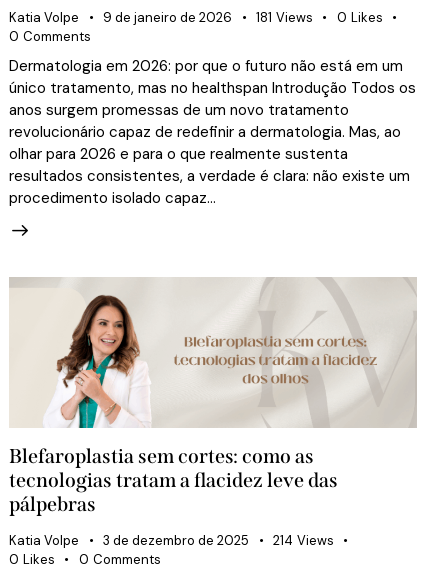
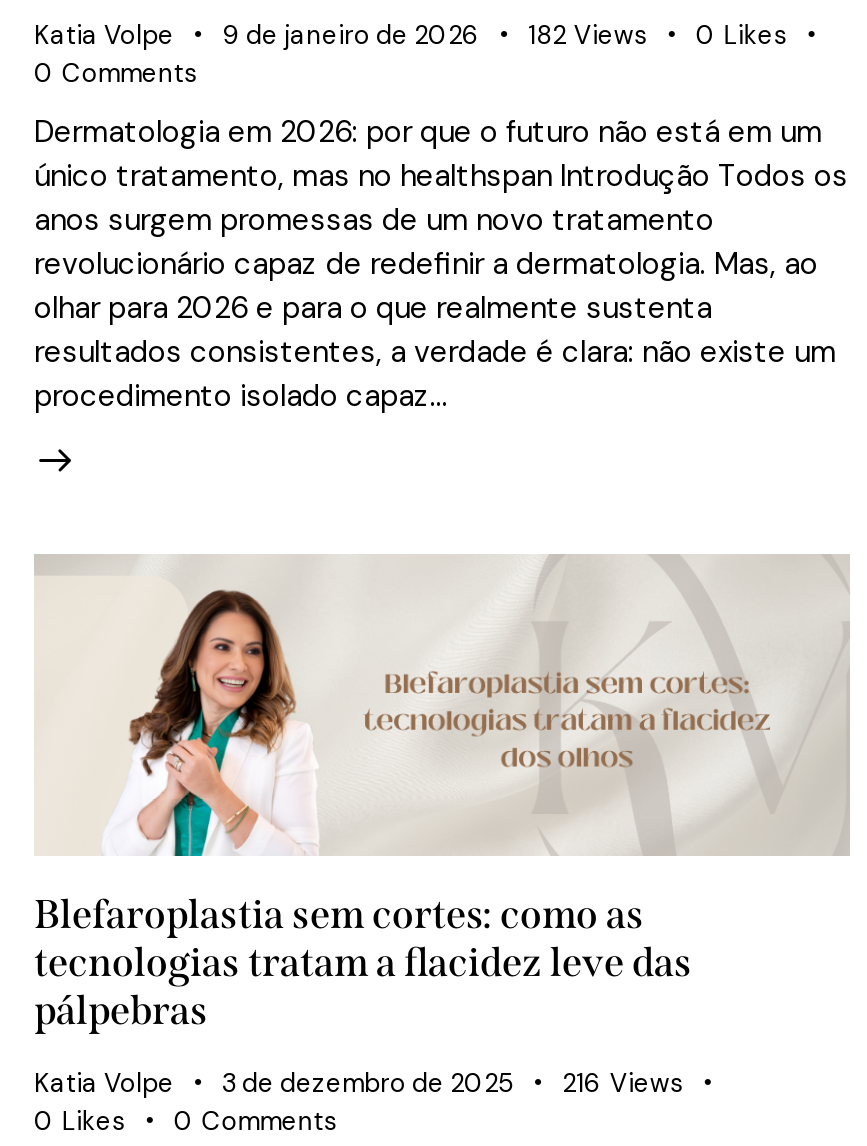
- 181 Views
+ 182 Views

- Katia Volpe 3 de dezembro de 2025 214 Views
+ Katia Volpe 3 de dezembro de 2025 216 Views
